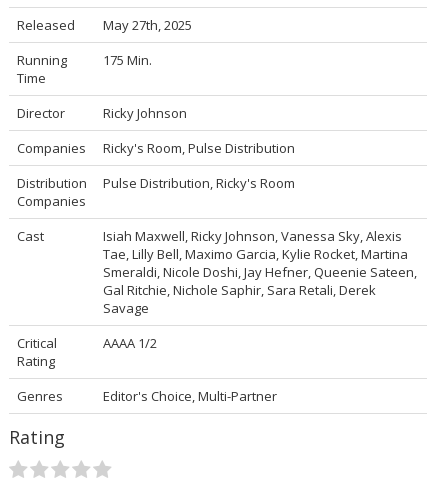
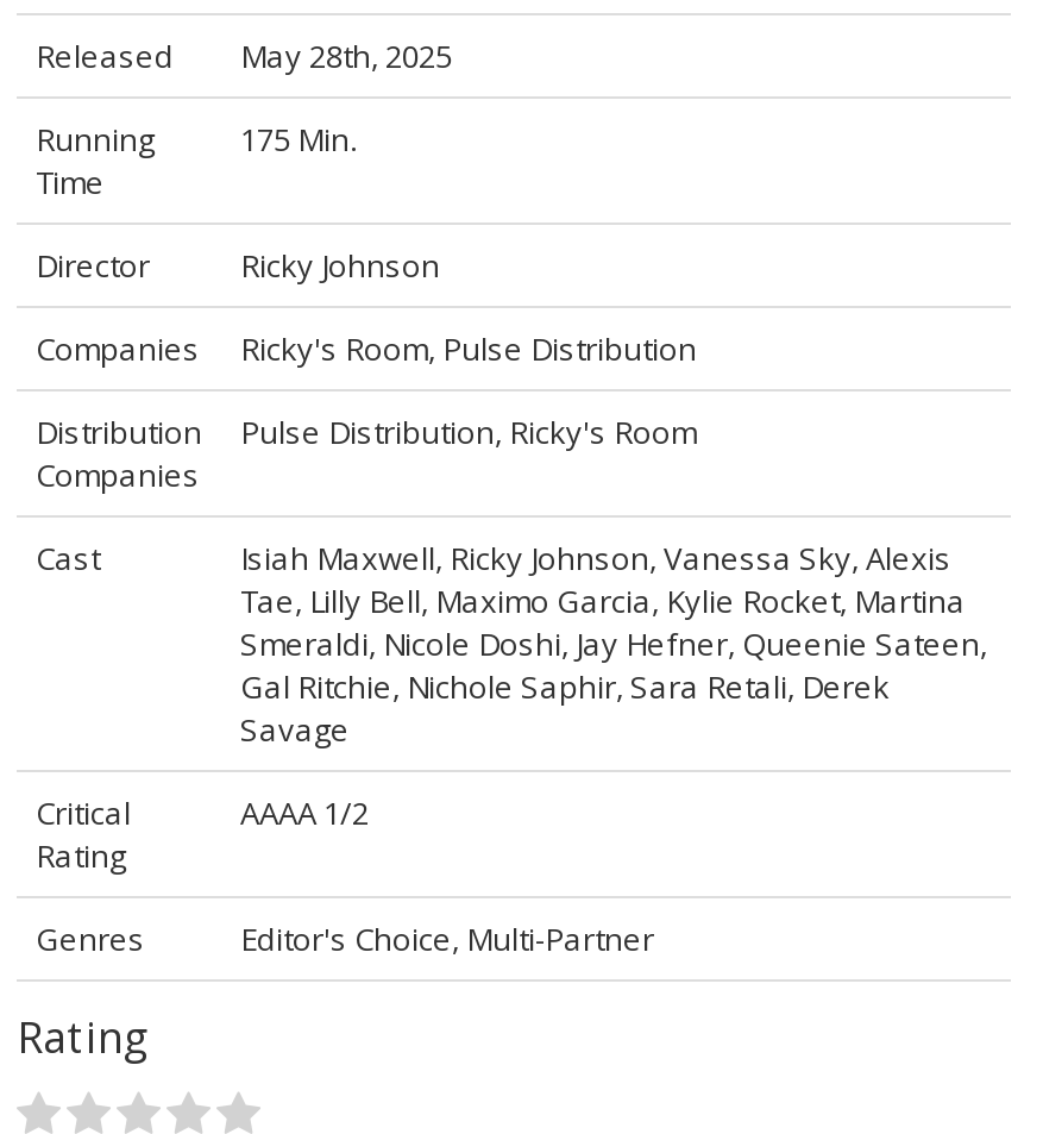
- Released May 27th, 2025
+ Released May 28th, 2025
